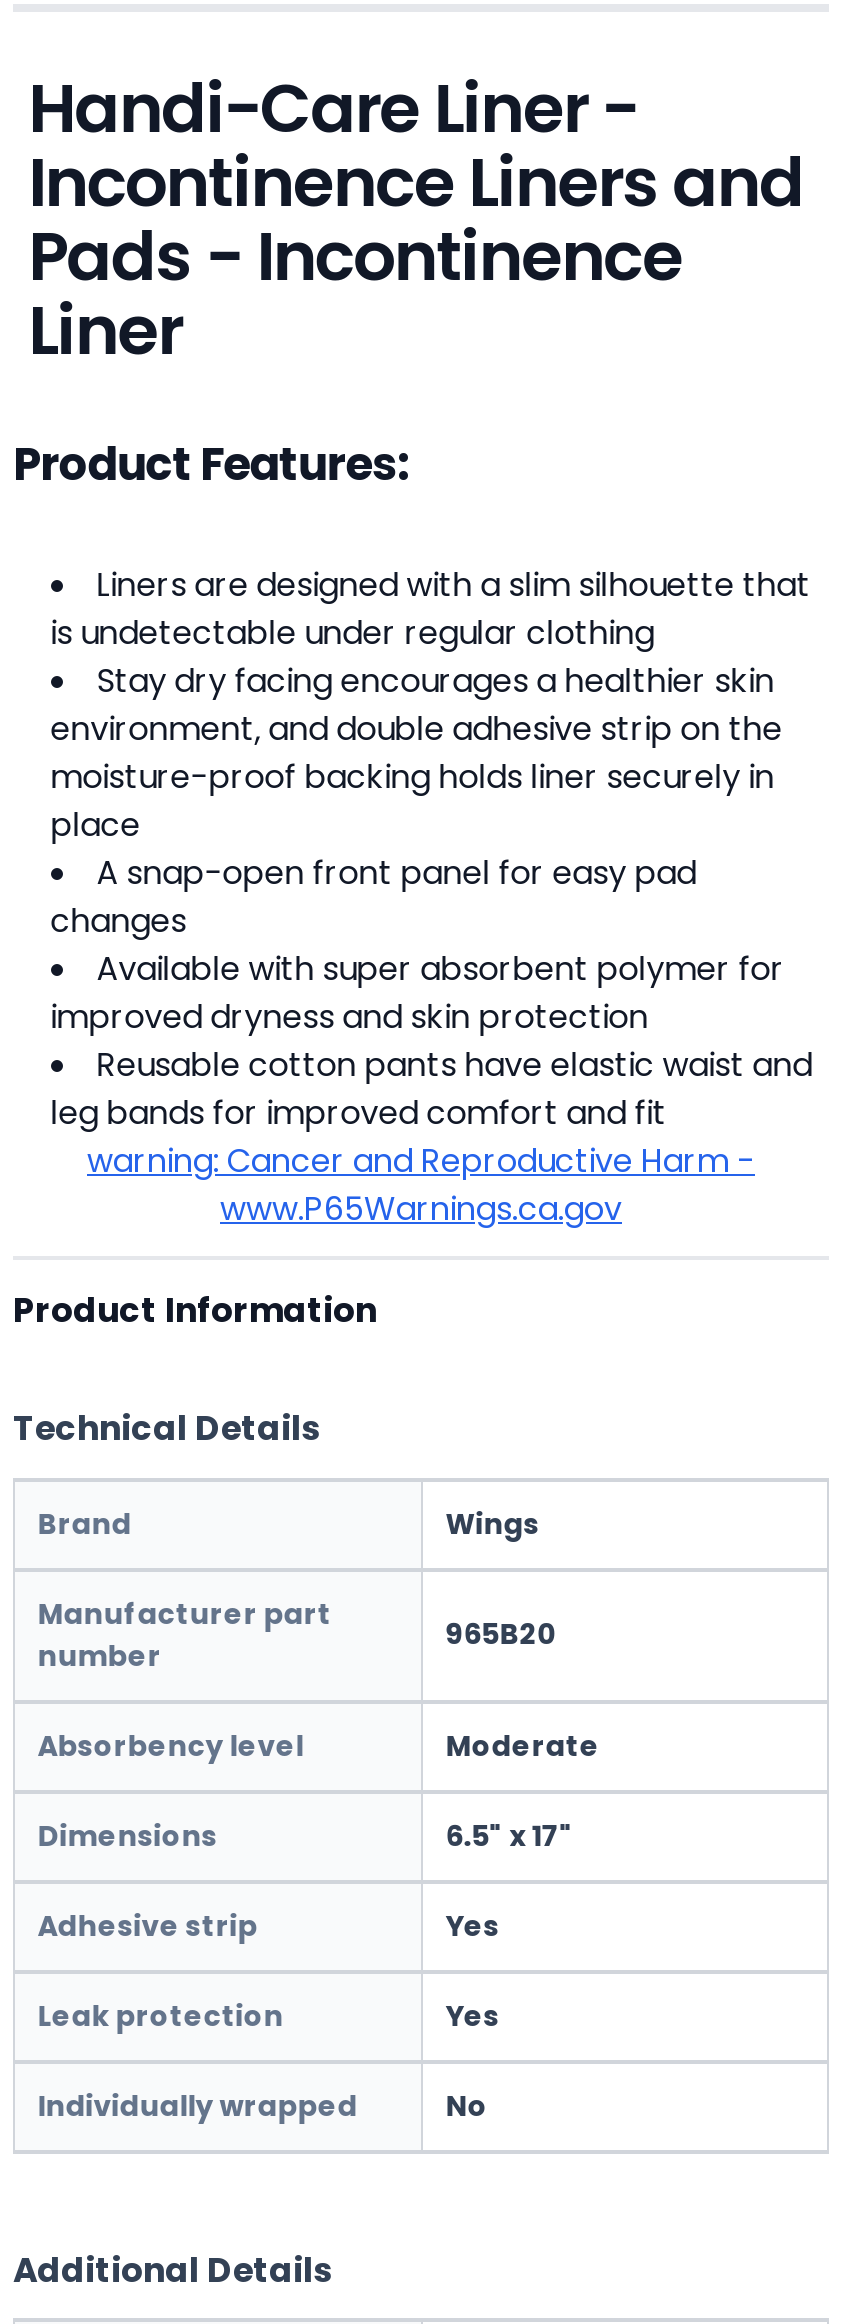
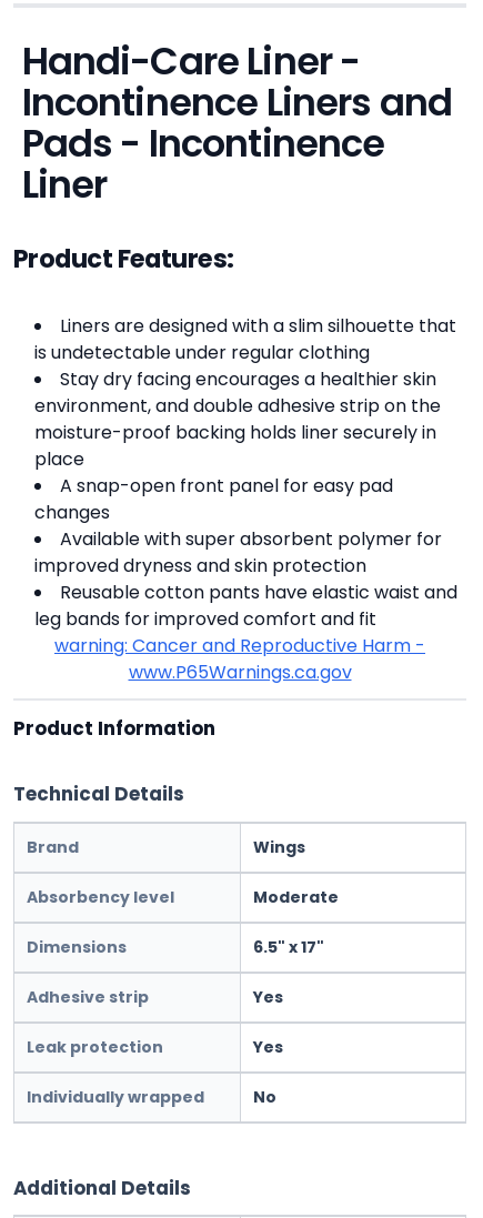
- Manufacturer part
- number

- 965B20
